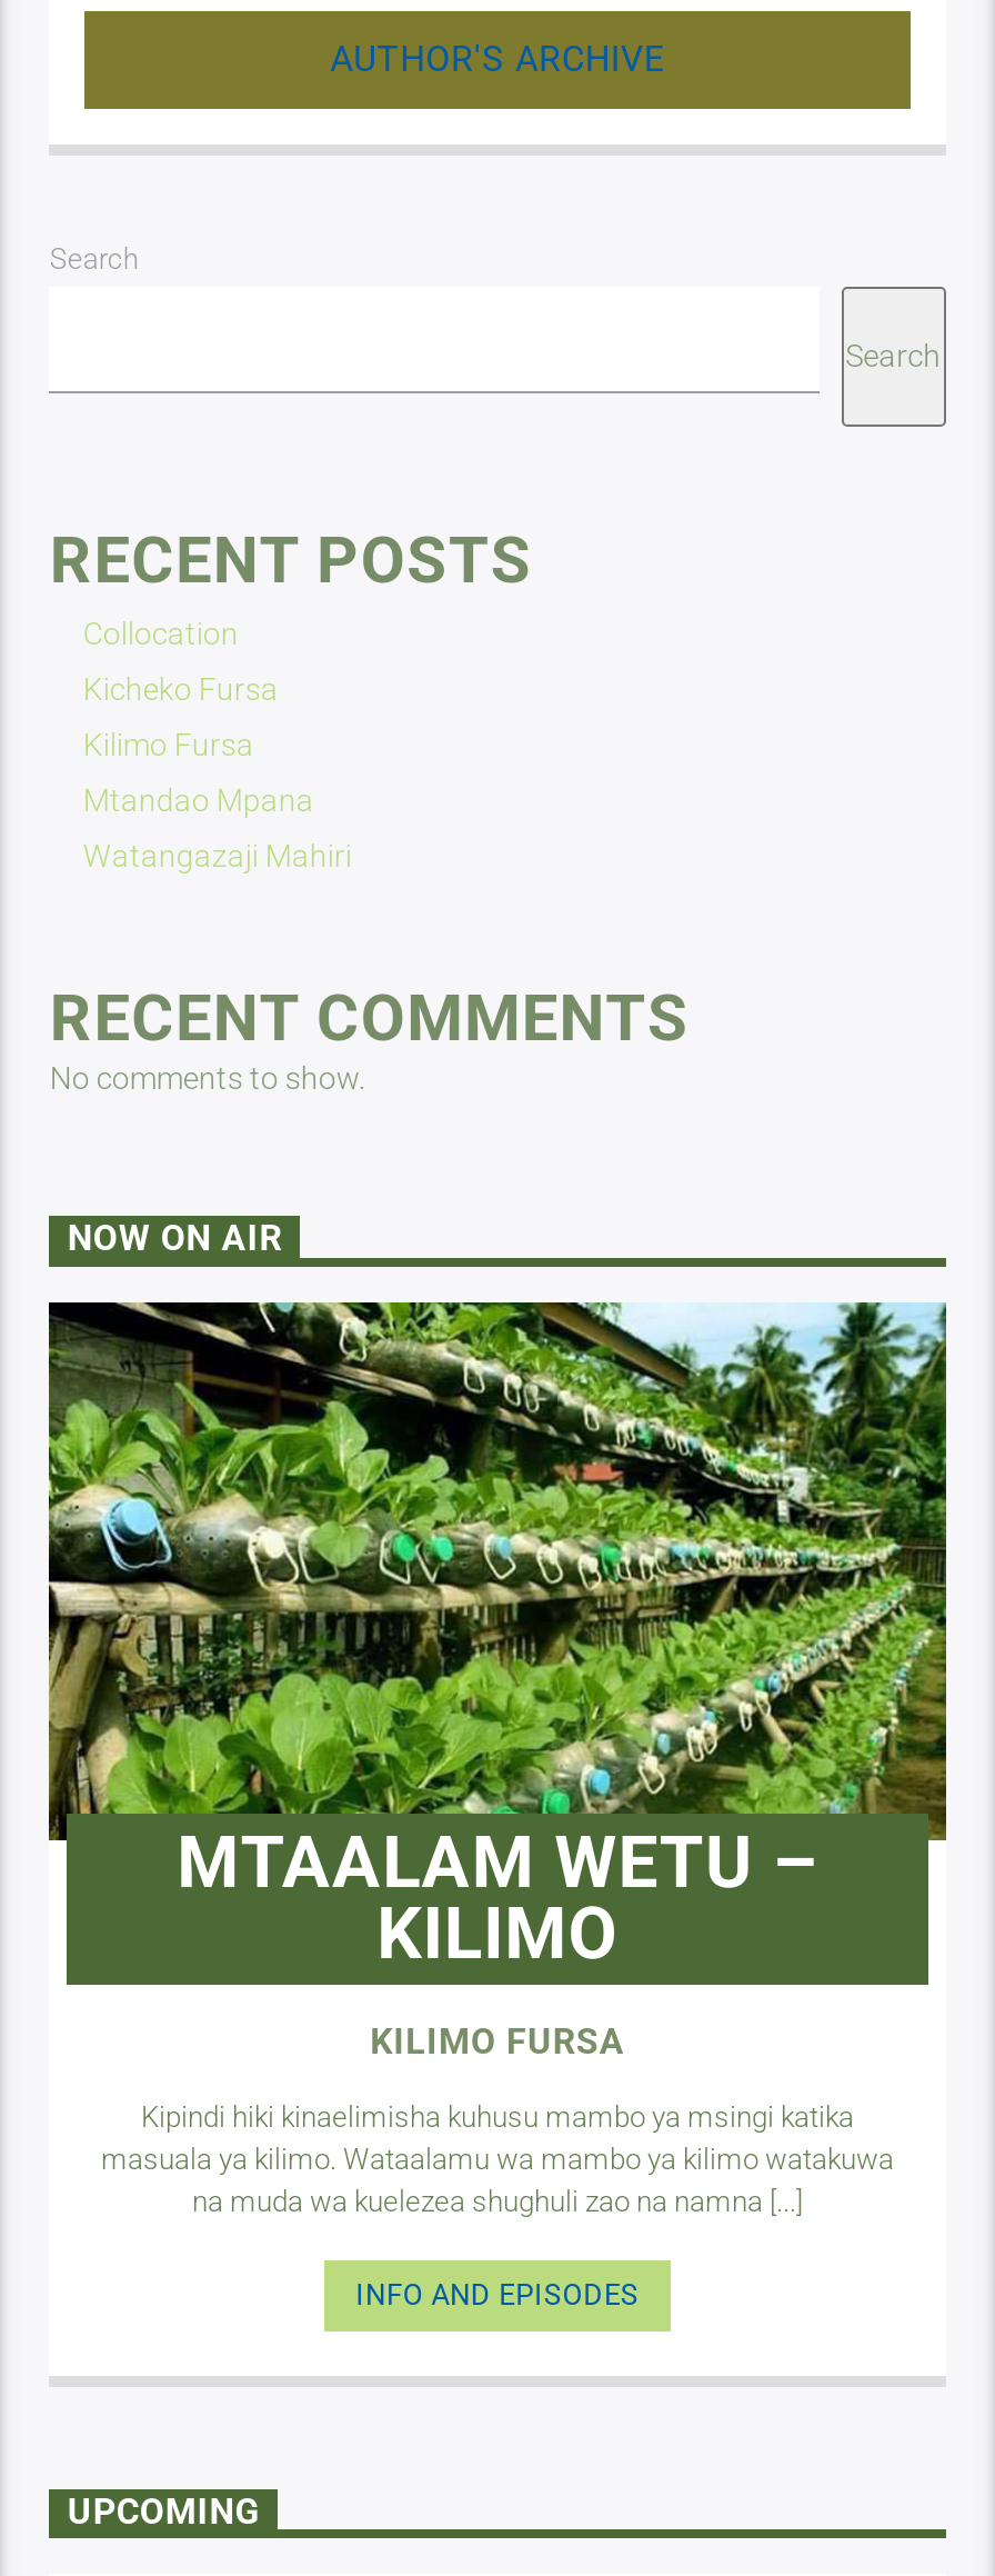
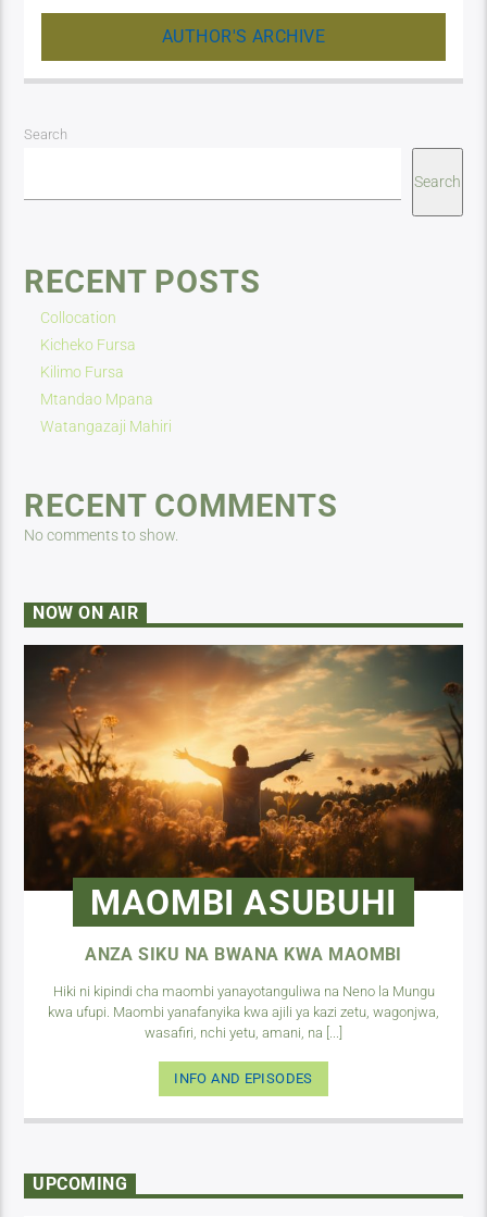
- [image]
- MTAALAM WETU –
- KILIMO
+ [image]
+ MAOMBI ASUBUHI

- KILIMO FURSA
+ ANZA SIKU NA BWANA KWA MAOMBI

- Kipindi hiki kinaelimisha kuhusu mambo ya msingi katika
- masuala ya kilimo. Wataalamu wa mambo ya kilimo watakuwa
- na muda wa kuelezea shughuli zao na namna [...]
+ Hiki ni kipindi cha maombi yanayotanguliwa na Neno la Mungu
+ kwa ufupi. Maombi yanafanyika kwa ajili ya kazi zetu, wagonjwa,
+ wasafiri, nchi yetu, amani, na [...]
